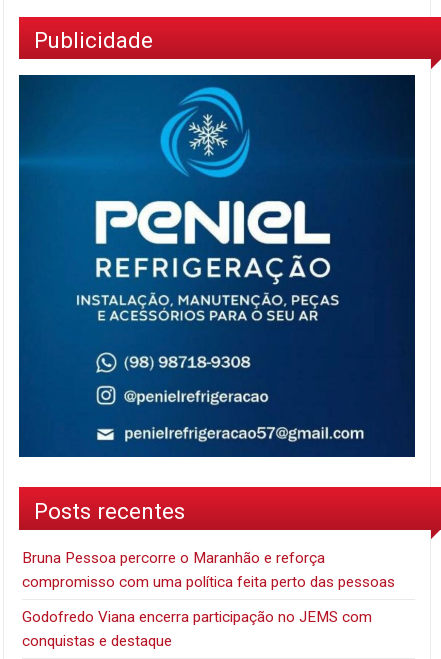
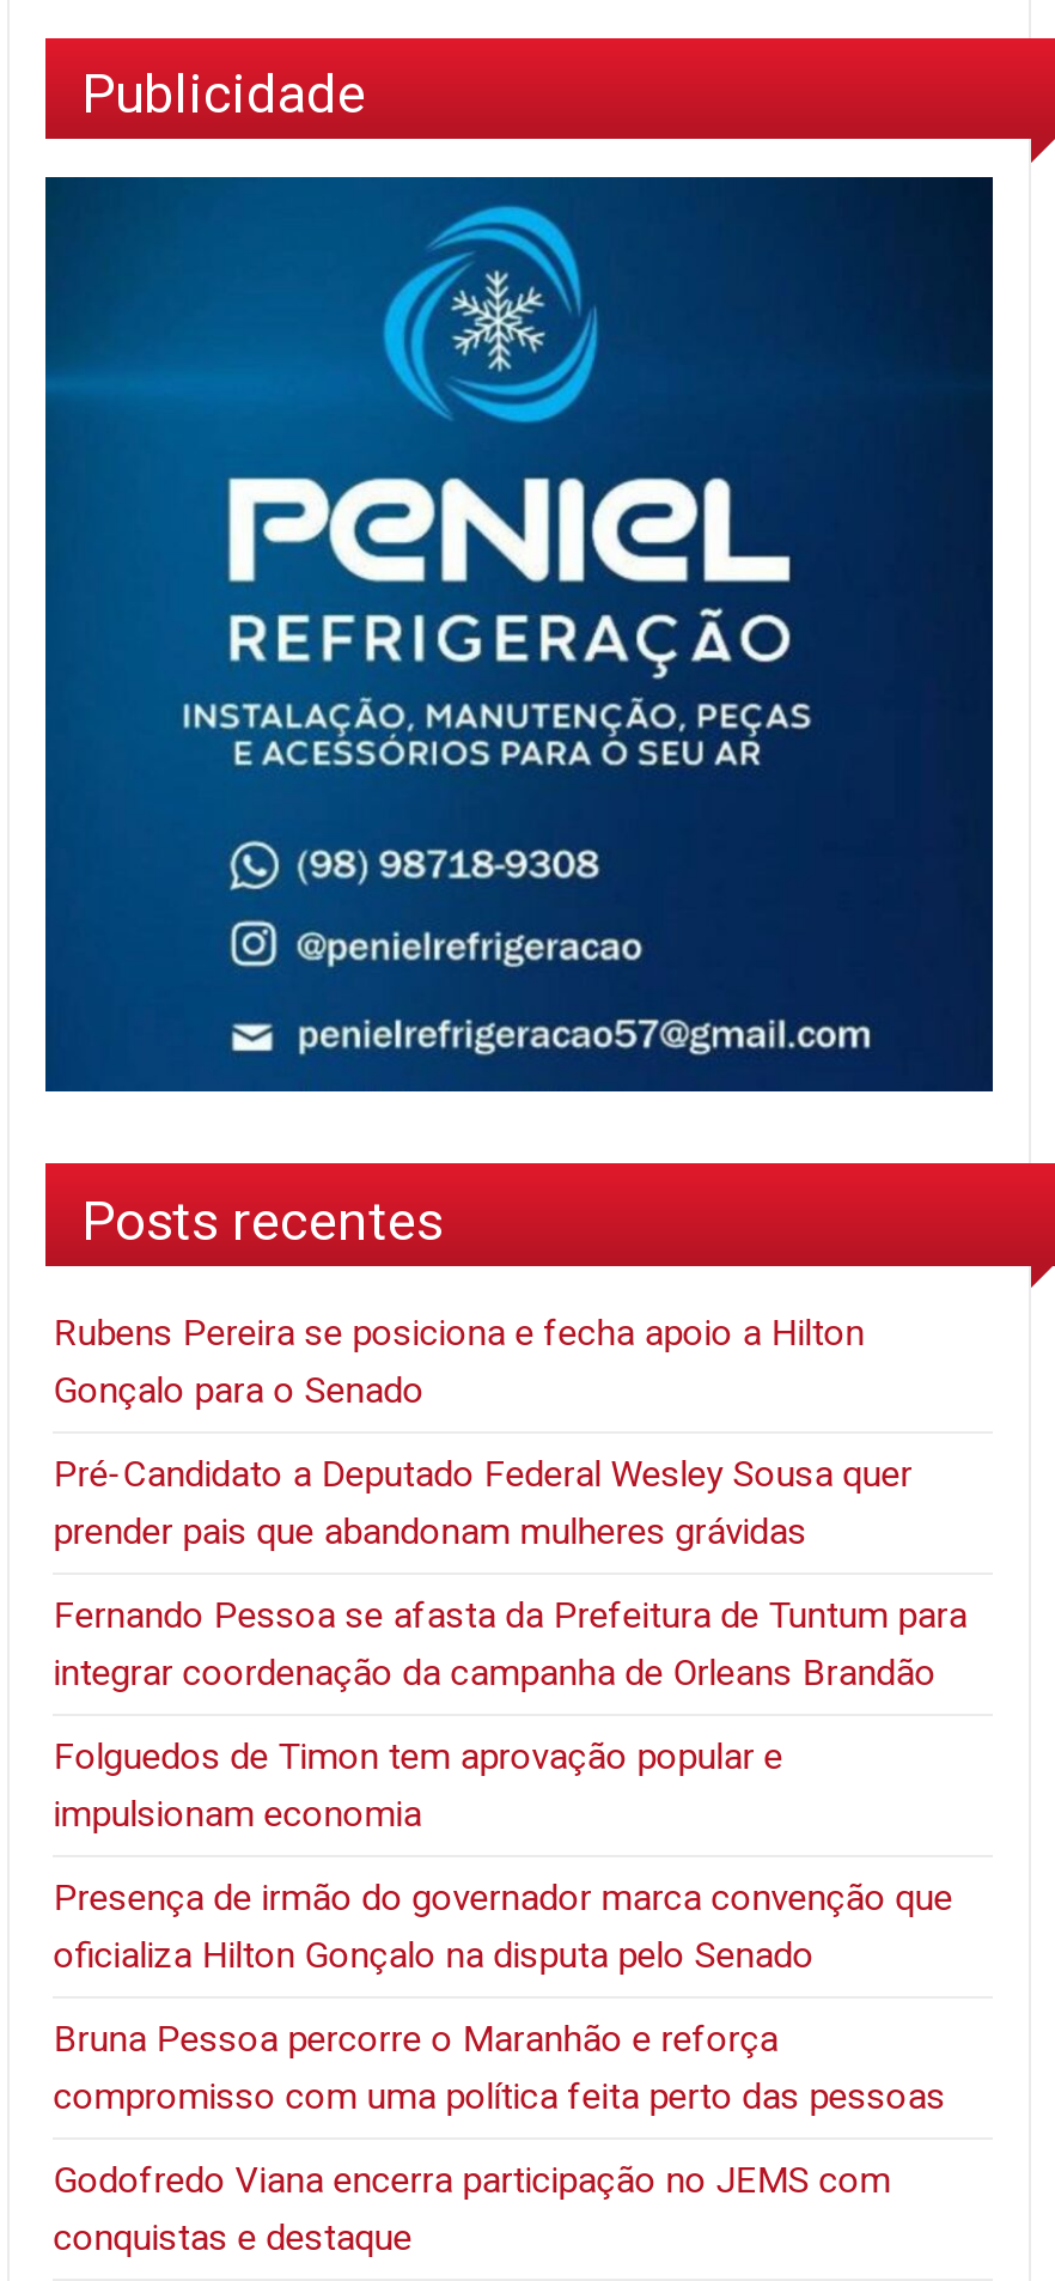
+ Rubens Pereira se posiciona e fecha apoio a Hilton
+ Gonçalo para o Senado
+ Pré-Candidato a Deputado Federal Wesley Sousa quer
+ prender pais que abandonam mulheres grávidas
+ Fernando Pessoa se afasta da Prefeitura de Tuntum para
+ integrar coordenação da campanha de Orleans Brandão
+ Folguedos de Timon tem aprovação popular e
+ impulsionam economia
+ Presença de irmão do governador marca convenção que
+ oficializa Hilton Gonçalo na disputa pelo Senado
